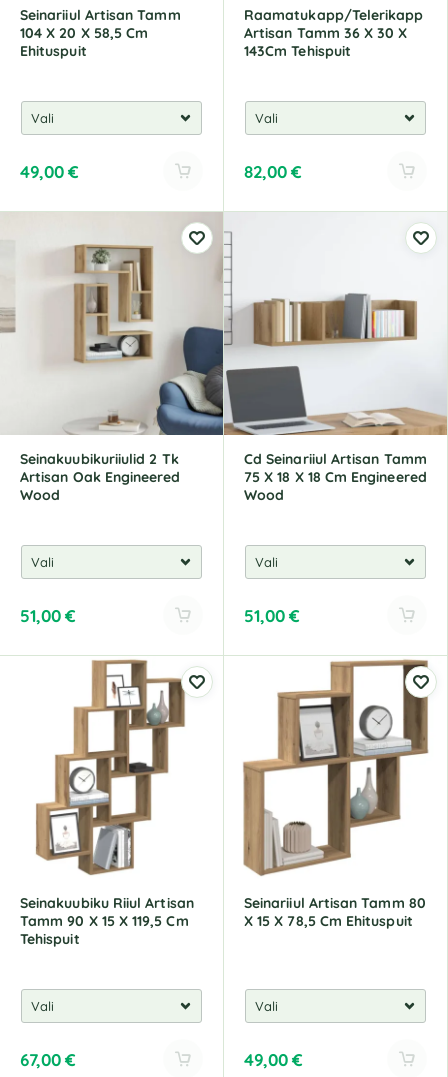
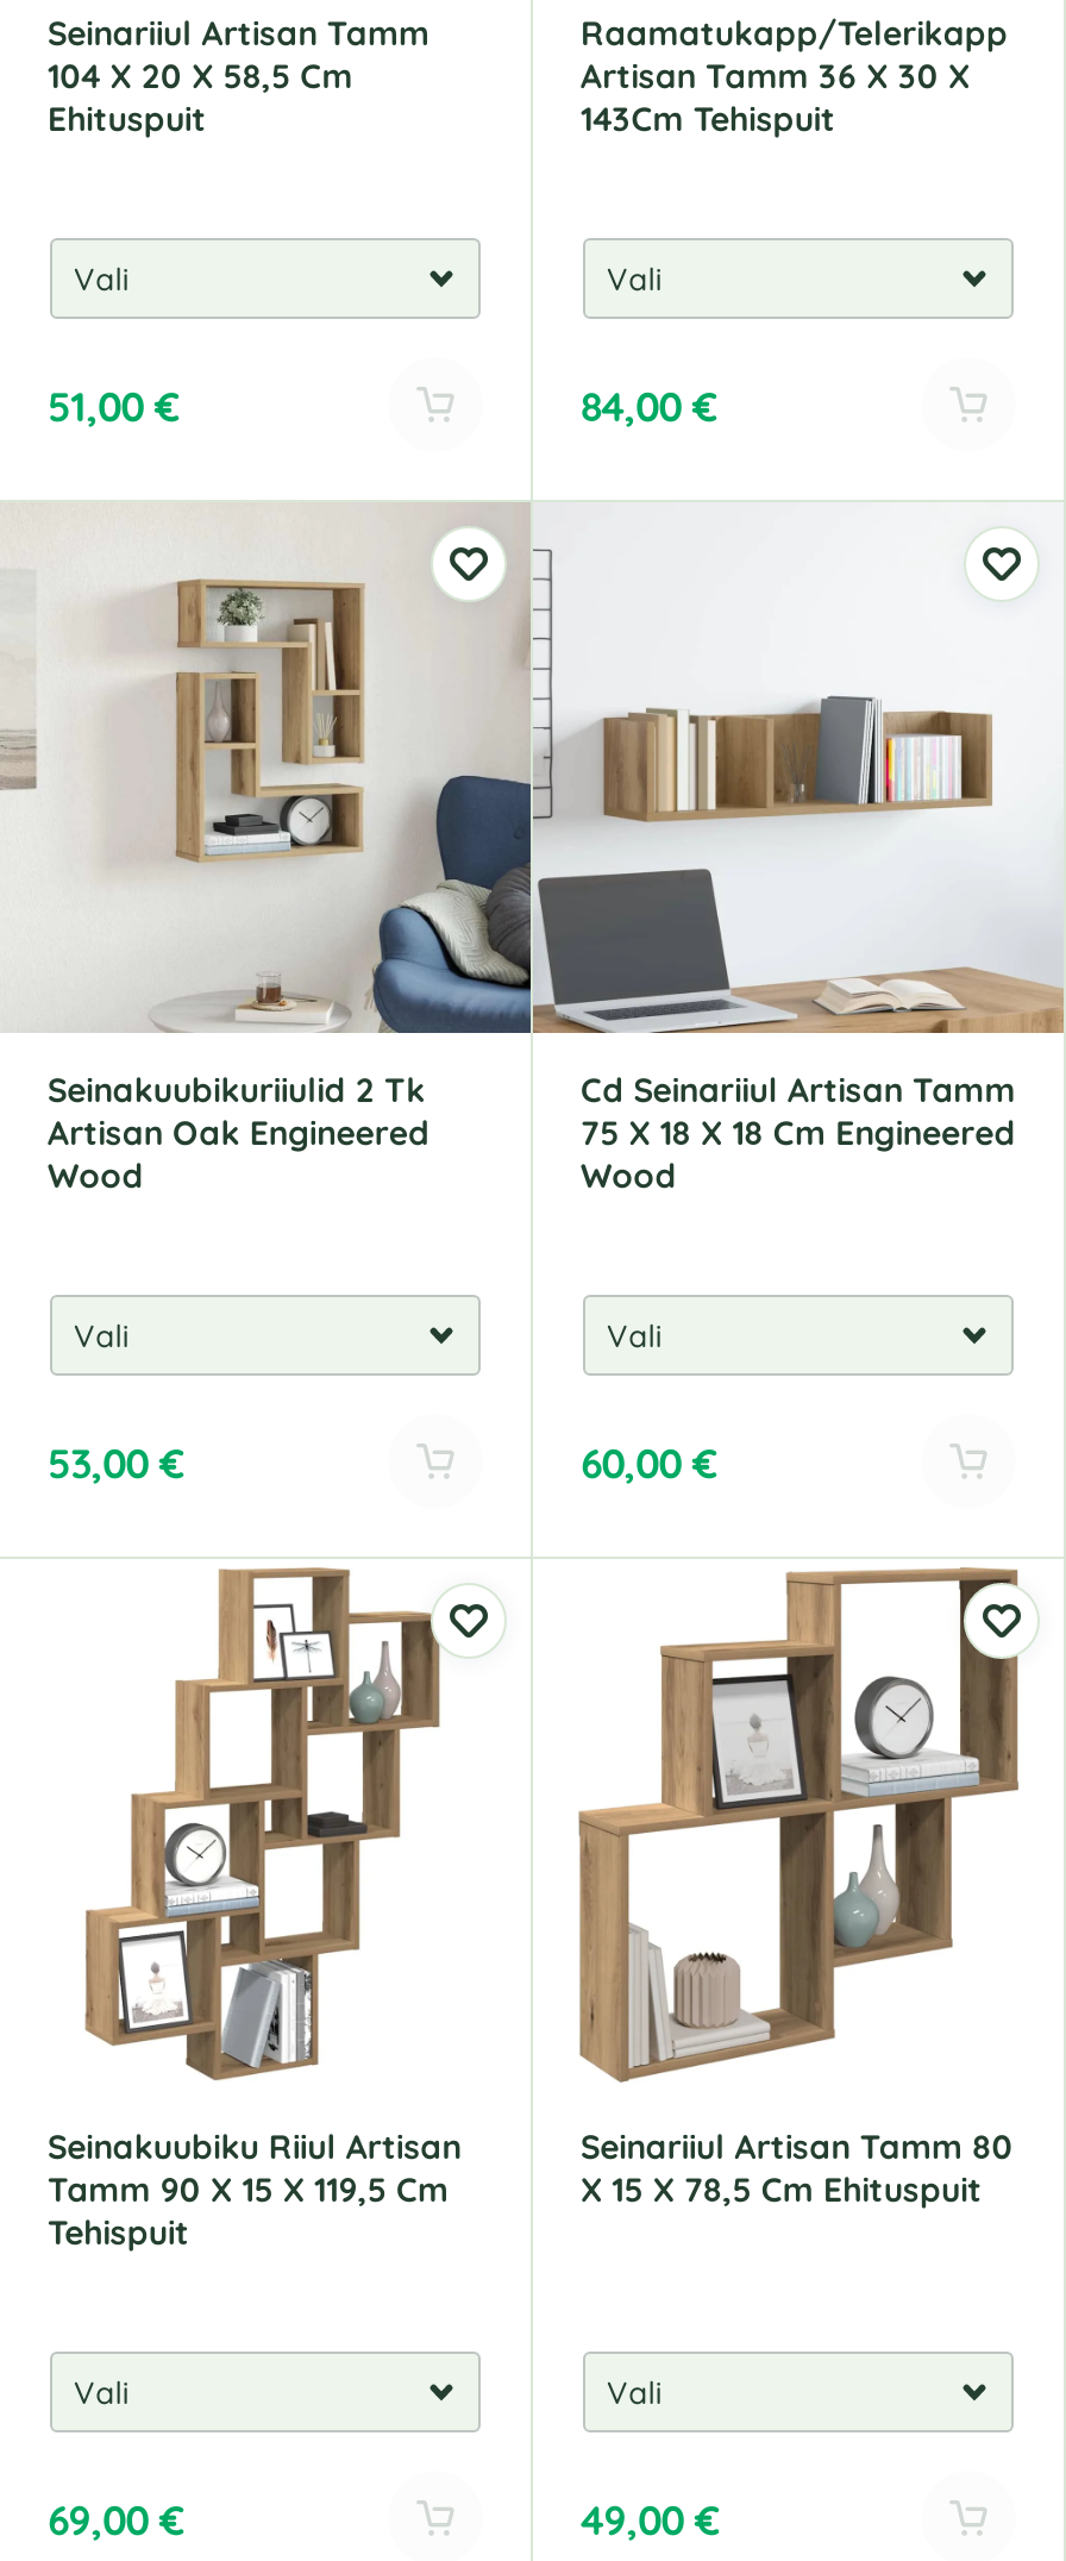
- 49,00 €
+ 51,00 €

- 82,00 €
+ 84,00 €

- 51,00 €
+ 53,00 €

- 51,00 €
+ 60,00 €

- 67,00 €
+ 69,00 €
